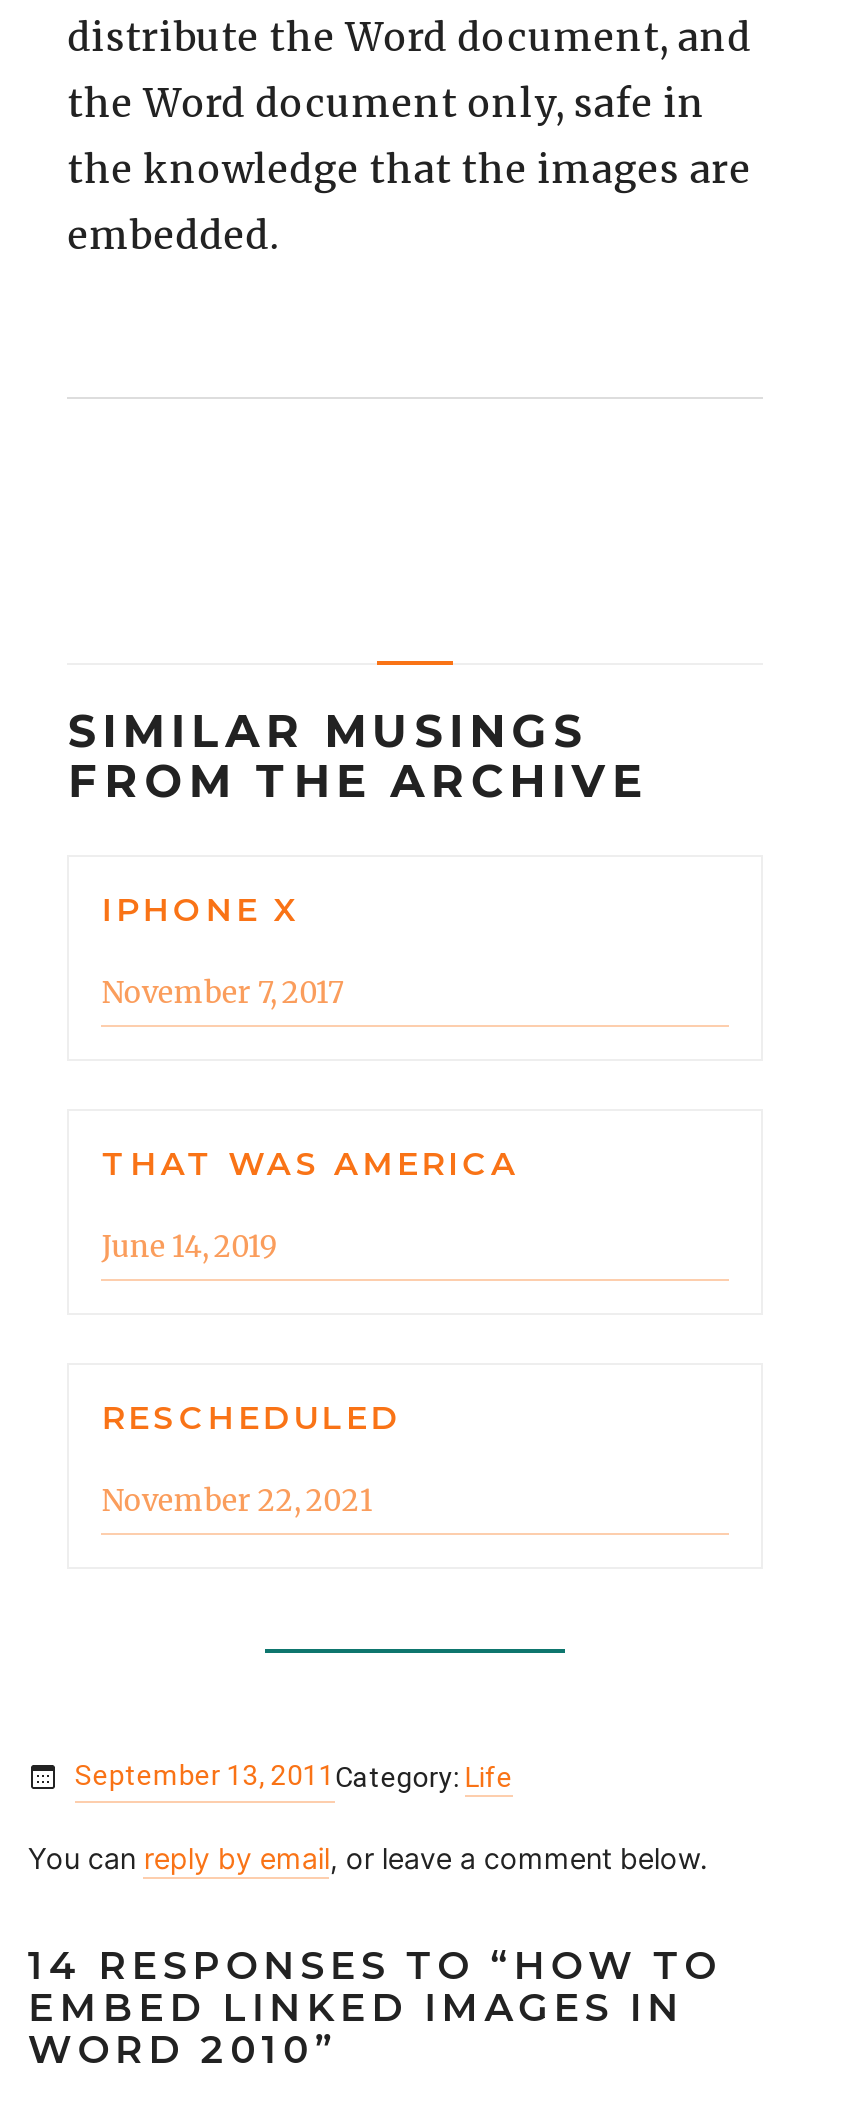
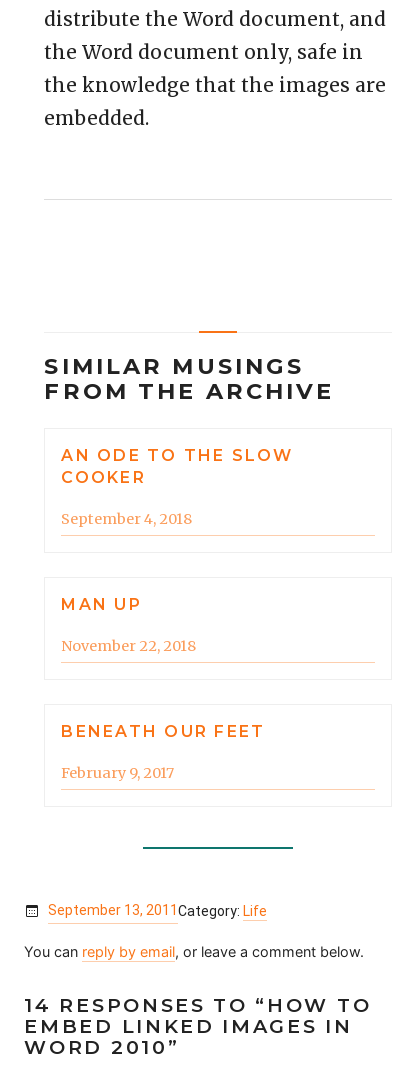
- IPHONE X
+ AN ODE TO THE SLOW
+ COOKER

- November 7, 2017
+ September 4, 2018

- THAT WAS AMERICA
+ MAN UP

- June 14, 2019
+ November 22, 2018

- RESCHEDULED
+ BENEATH OUR FEET

- November 22, 2021
+ February 9, 2017
